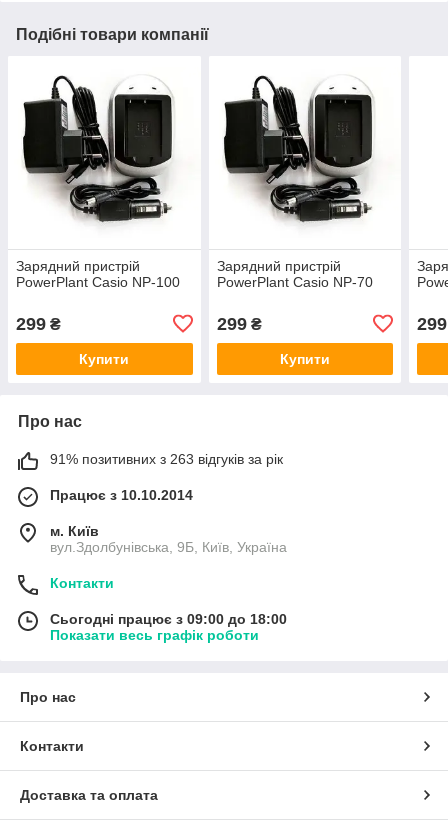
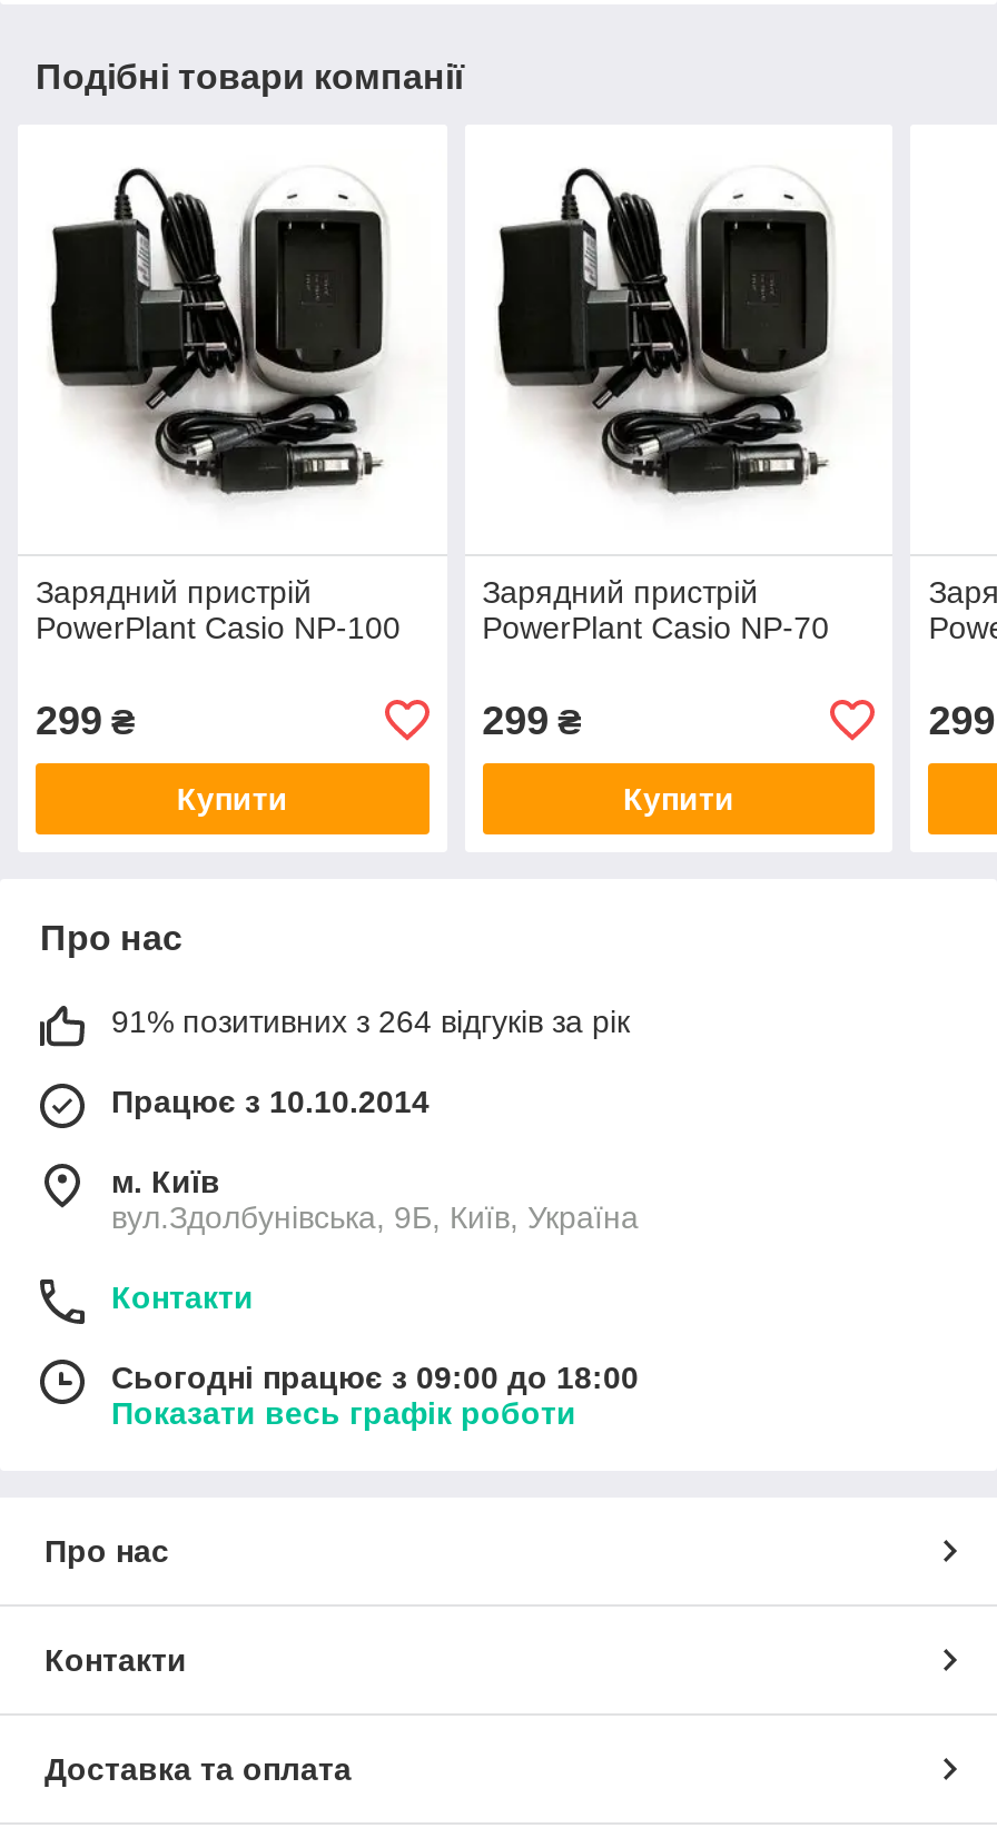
- 91% позитивних з 263 відгуків за рік
+ 91% позитивних з 264 відгуків за рік
